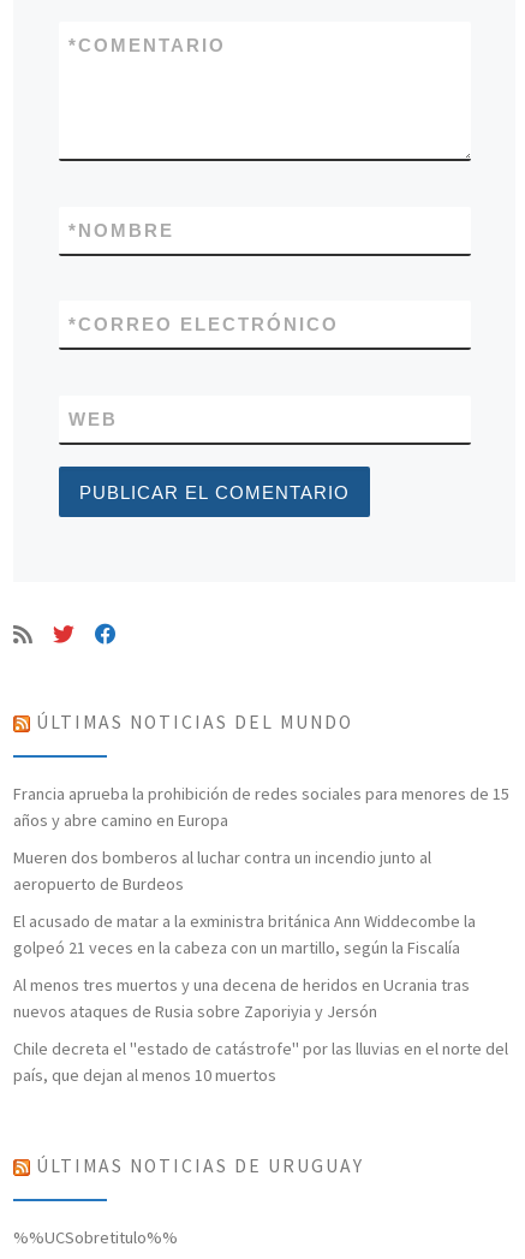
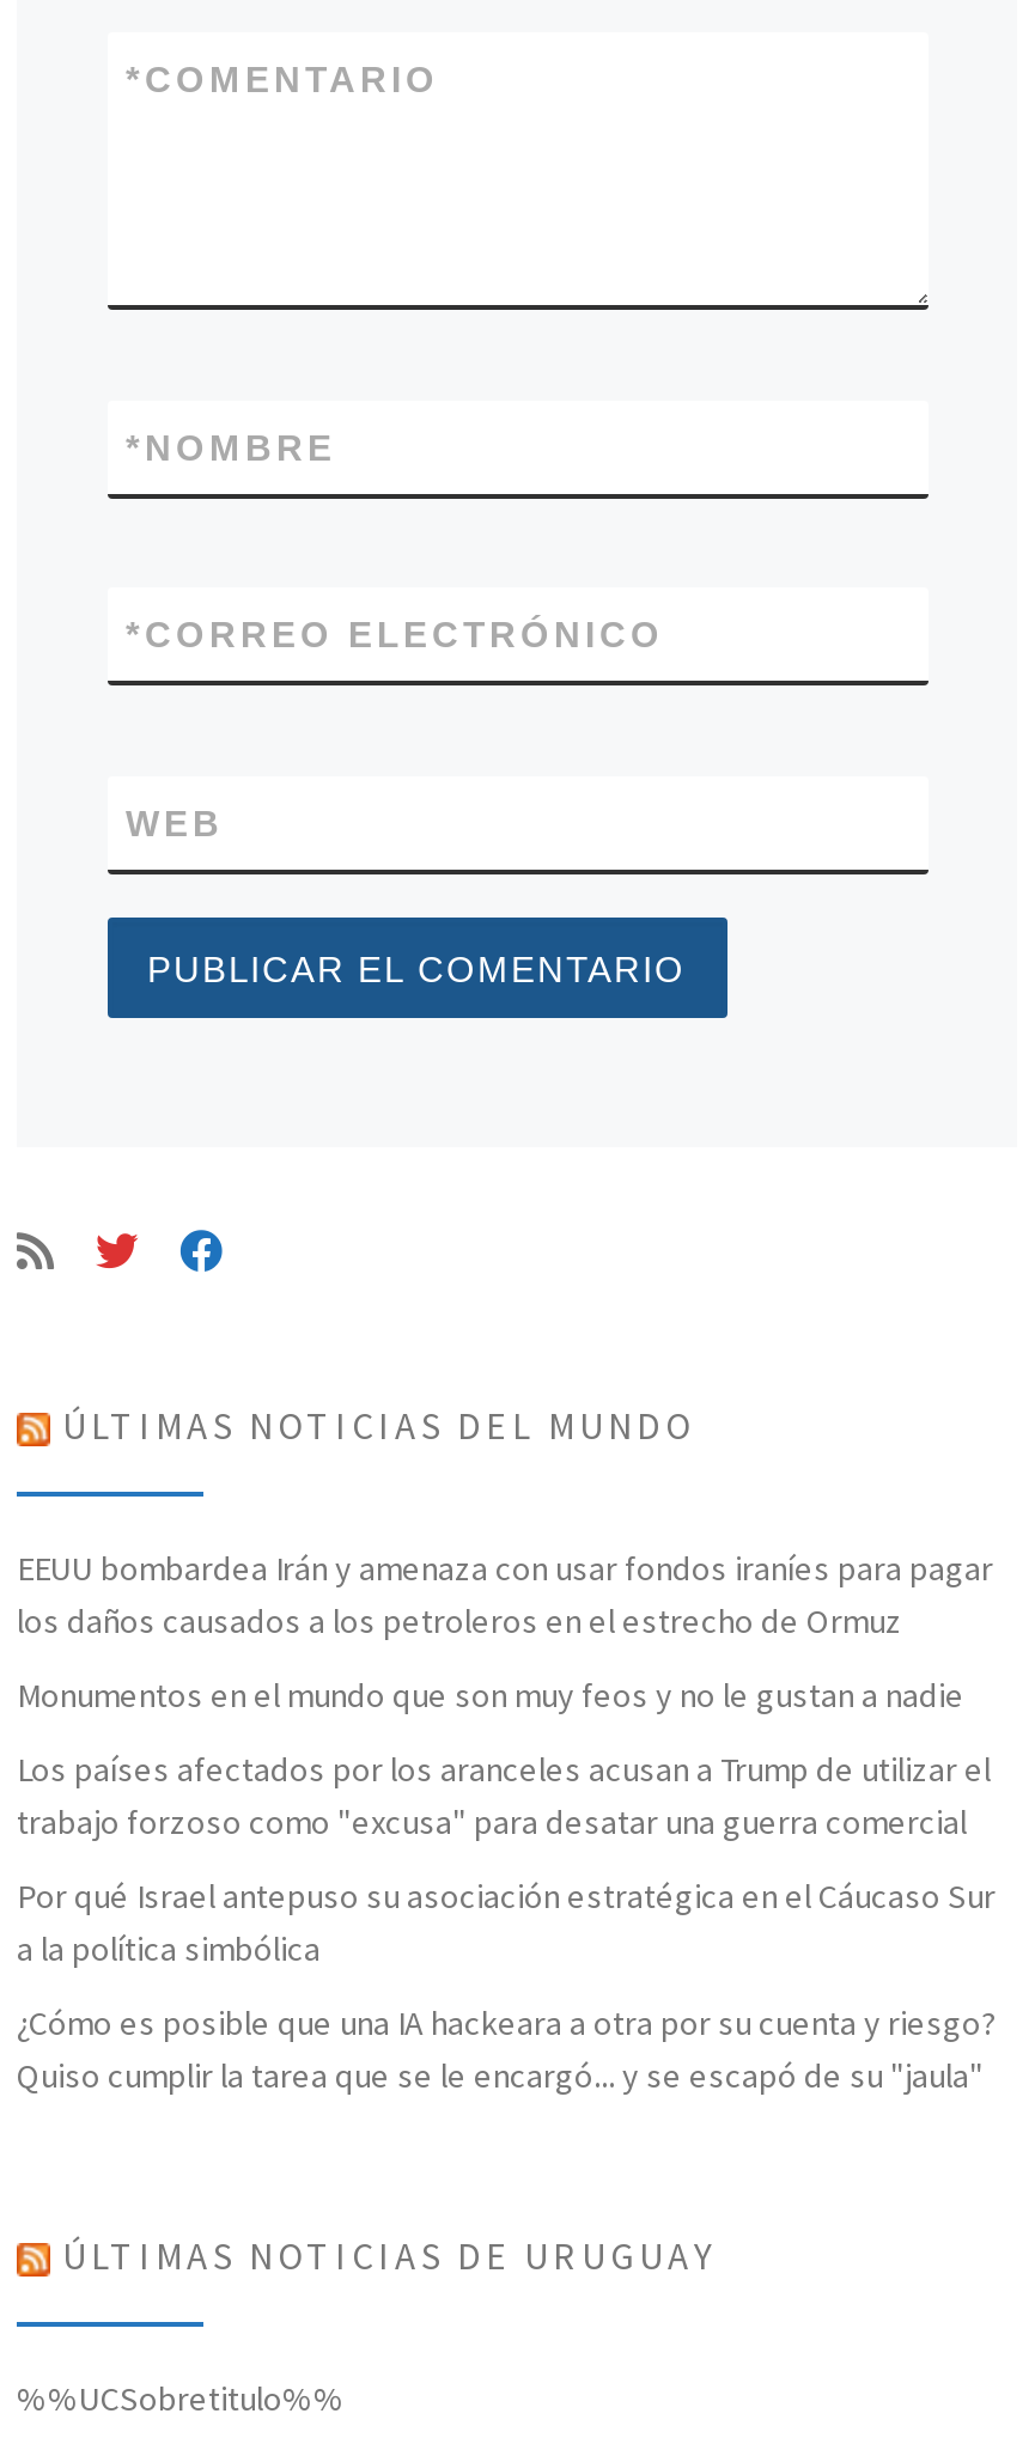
- Francia aprueba la prohibición de redes sociales para menores de 15
- años y abre camino en Europa
+ EEUU bombardea Irán y amenaza con usar fondos iraníes para pagar
+ los daños causados a los petroleros en el estrecho de Ormuz

- Mueren dos bomberos al luchar contra un incendio junto al
- aeropuerto de Burdeos
+ Monumentos en el mundo que son muy feos y no le gustan a nadie

- El acusado de matar a la exministra británica Ann Widdecombe la
- golpeó 21 veces en la cabeza con un martillo, según la Fiscalía
+ Los países afectados por los aranceles acusan a Trump de utilizar el
+ trabajo forzoso como "excusa" para desatar una guerra comercial

- Al menos tres muertos y una decena de heridos en Ucrania tras
- nuevos ataques de Rusia sobre Zaporiyia y Jersón
+ Por qué Israel antepuso su asociación estratégica en el Cáucaso Sur
+ a la política simbólica

- Chile decreta el "estado de catástrofe" por las lluvias en el norte del
- país, que dejan al menos 10 muertos
+ ¿Cómo es posible que una IA hackeara a otra por su cuenta y riesgo?
+ Quiso cumplir la tarea que se le encargó... y se escapó de su "jaula"
